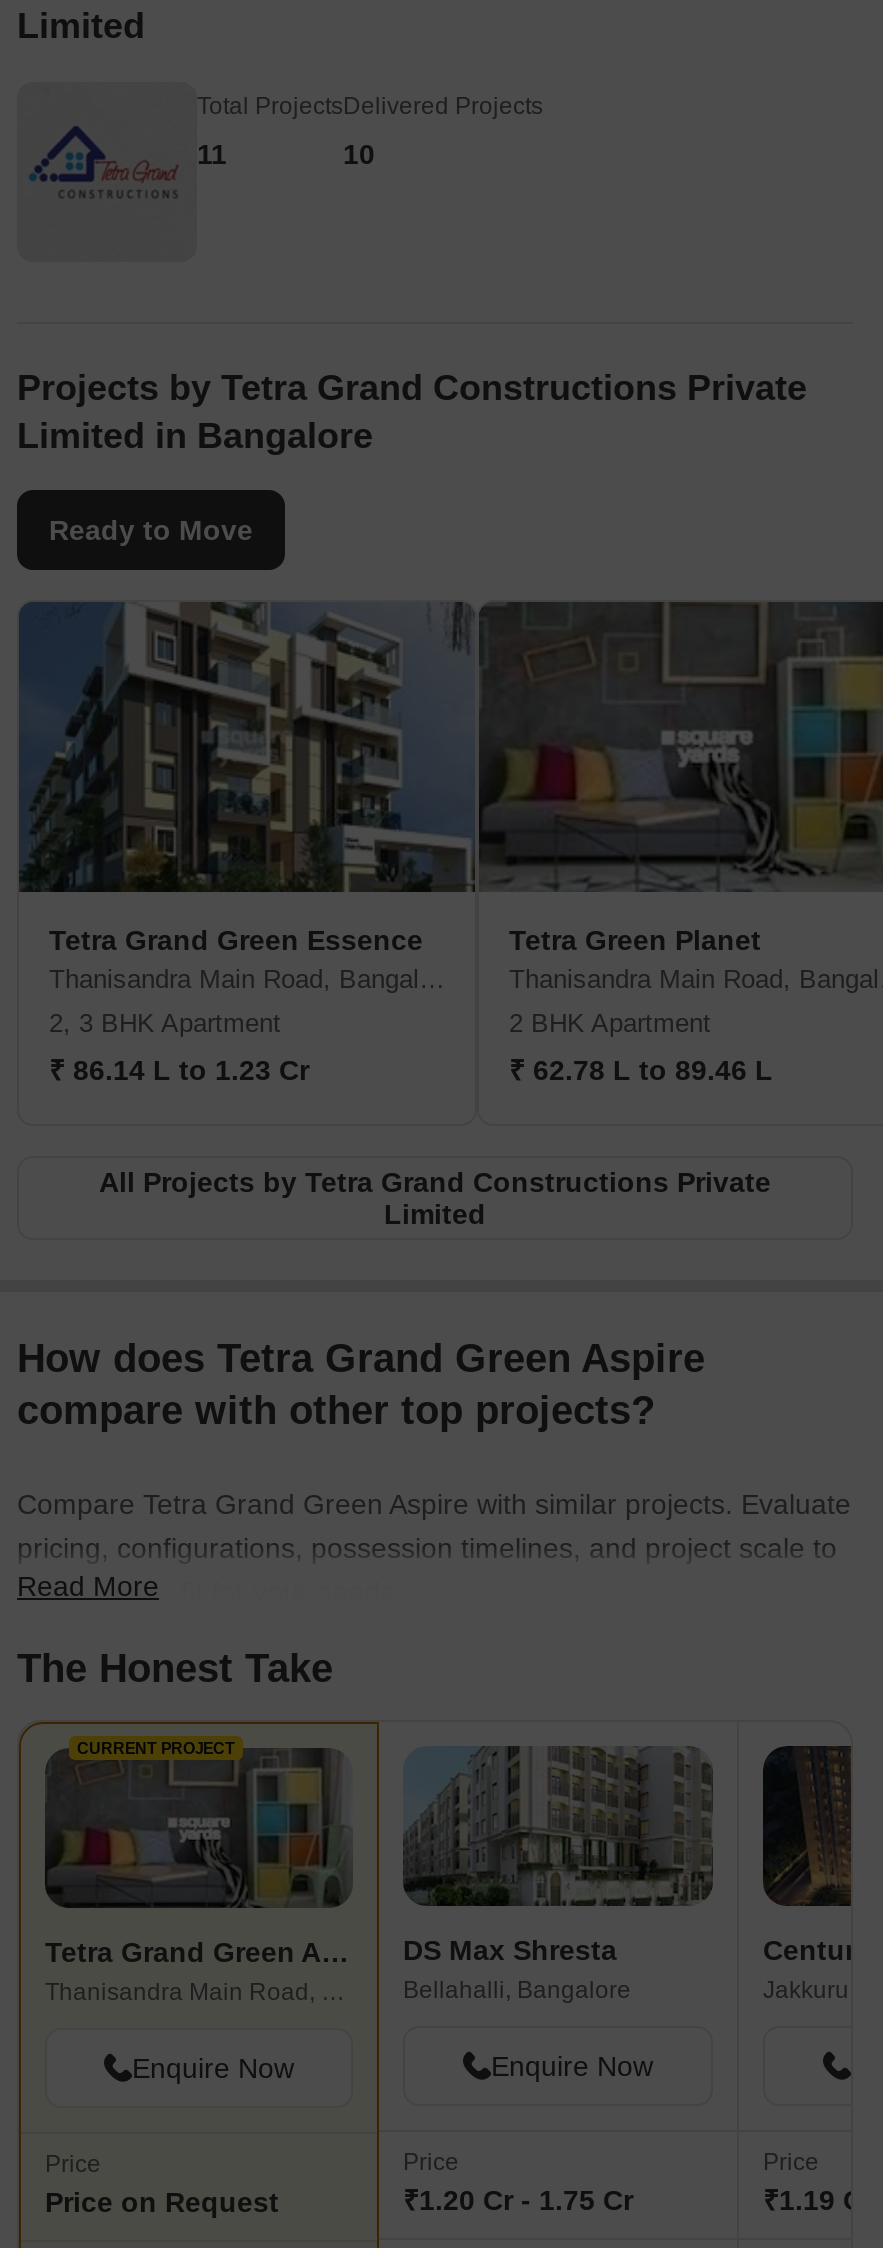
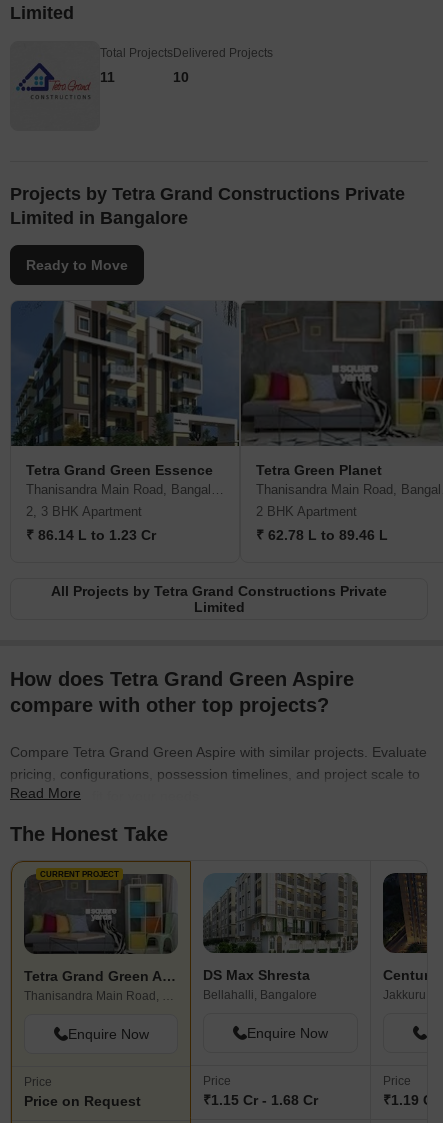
- ₹1.20 Cr - 1.75 Cr
+ ₹1.15 Cr - 1.68 Cr
